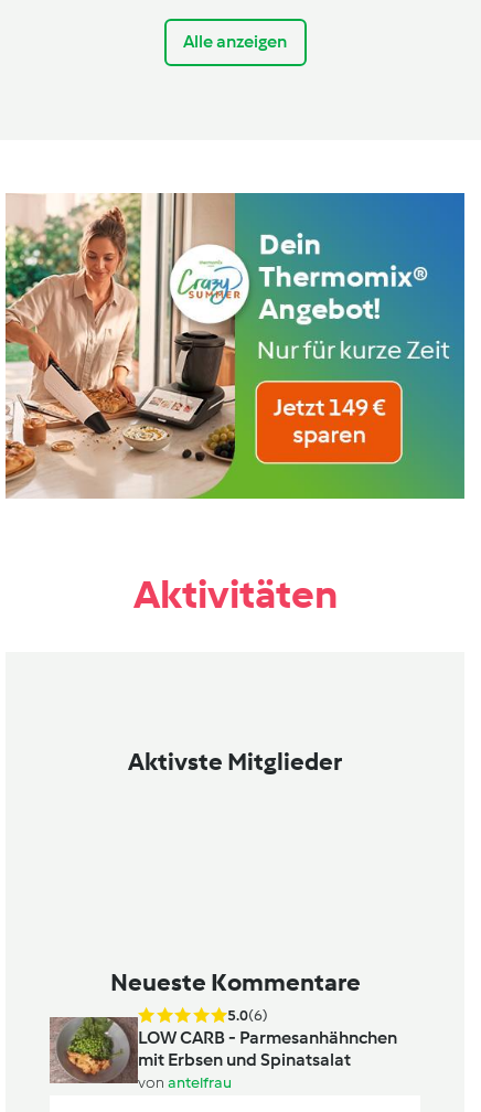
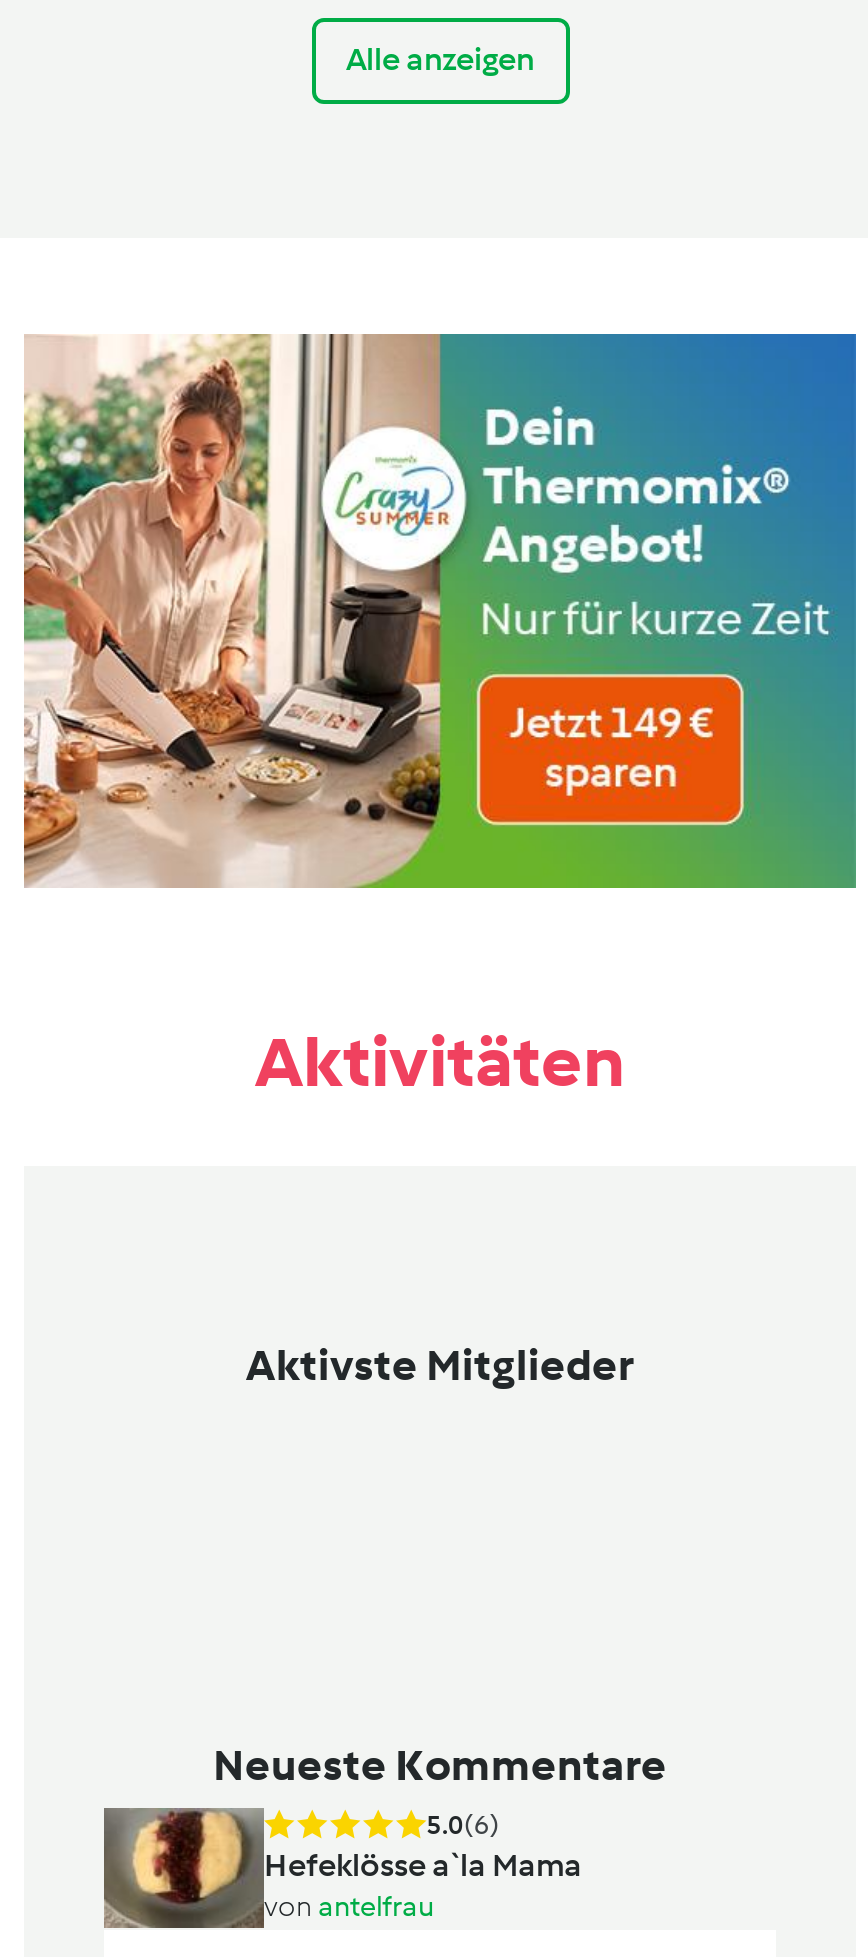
- [image]
- LOW CARB - Parmesanhähnchen
- mit Erbsen und Spinatsalat
+ [image]
+ Hefeklösse a`la Mama
